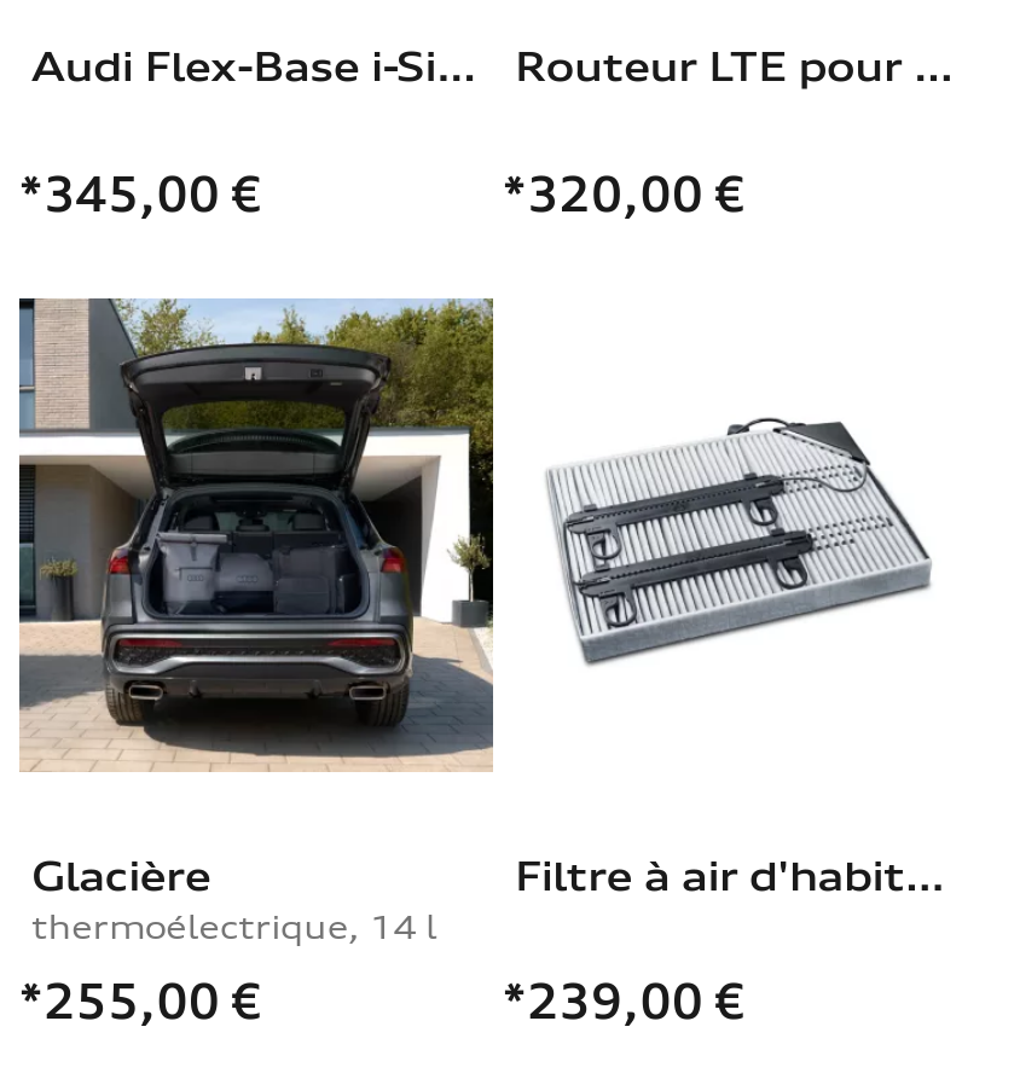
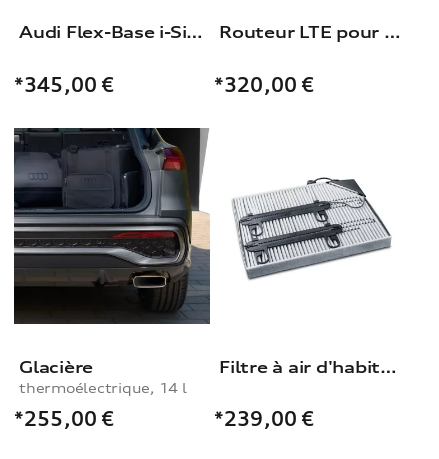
- [image]
+ [image]
